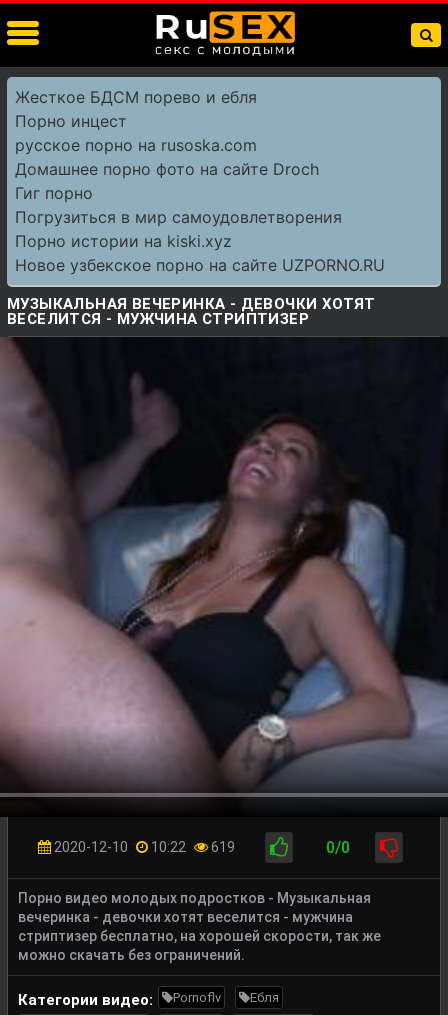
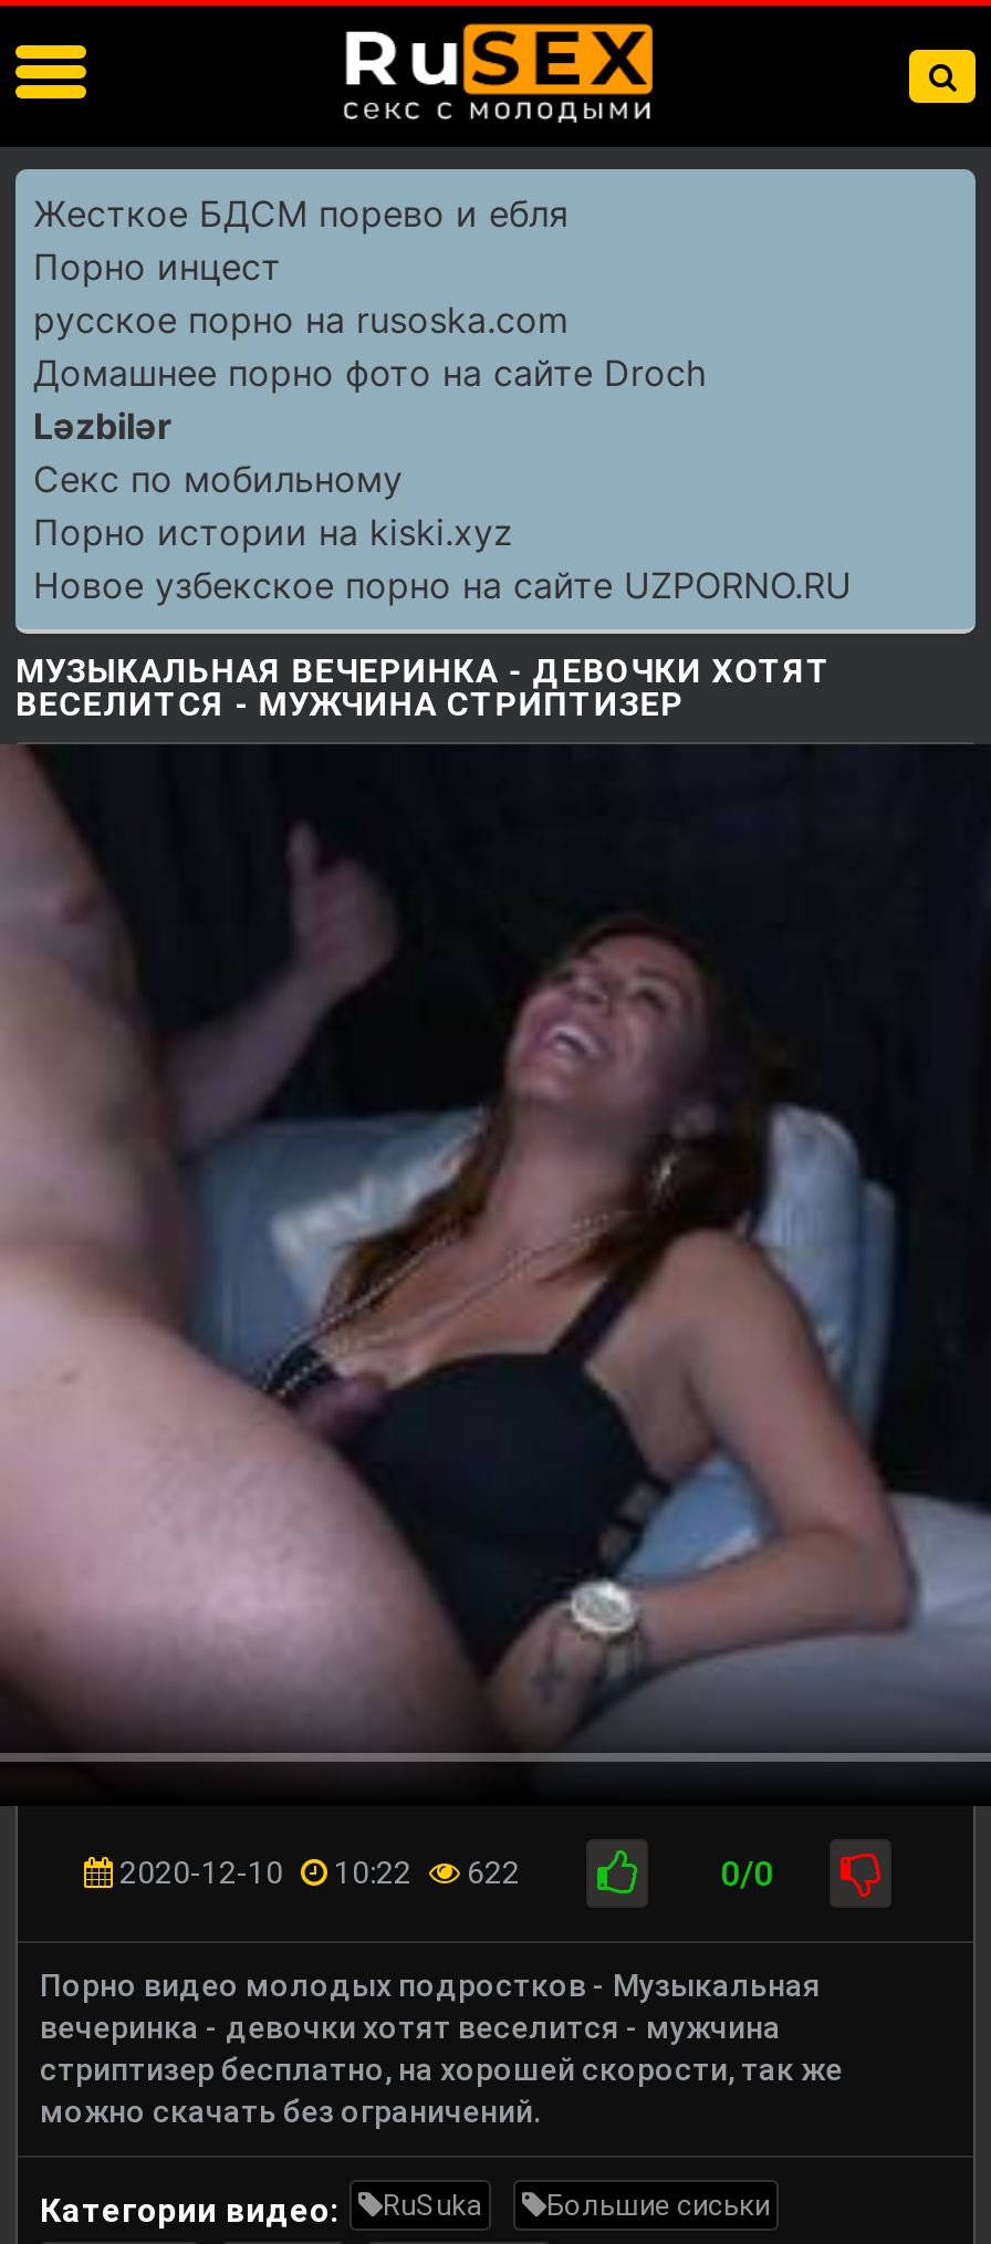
- Гиг порно
- Погрузиться в мир самоудовлетворения
+ Ləzbilər
+ Секс по мобильному

- 2020-12-10 10:22 619
+ 2020-12-10 10:22 622

- Pornoflv
- Ебля
+ RuSuka
+ Большие сиськи
